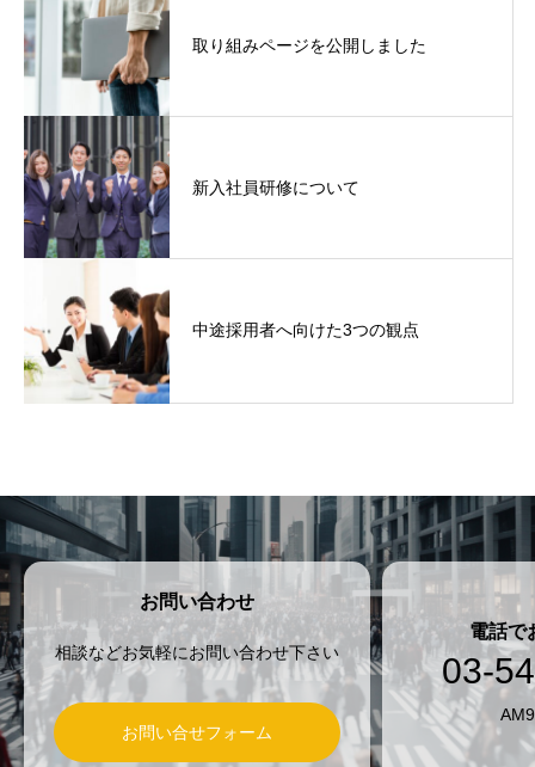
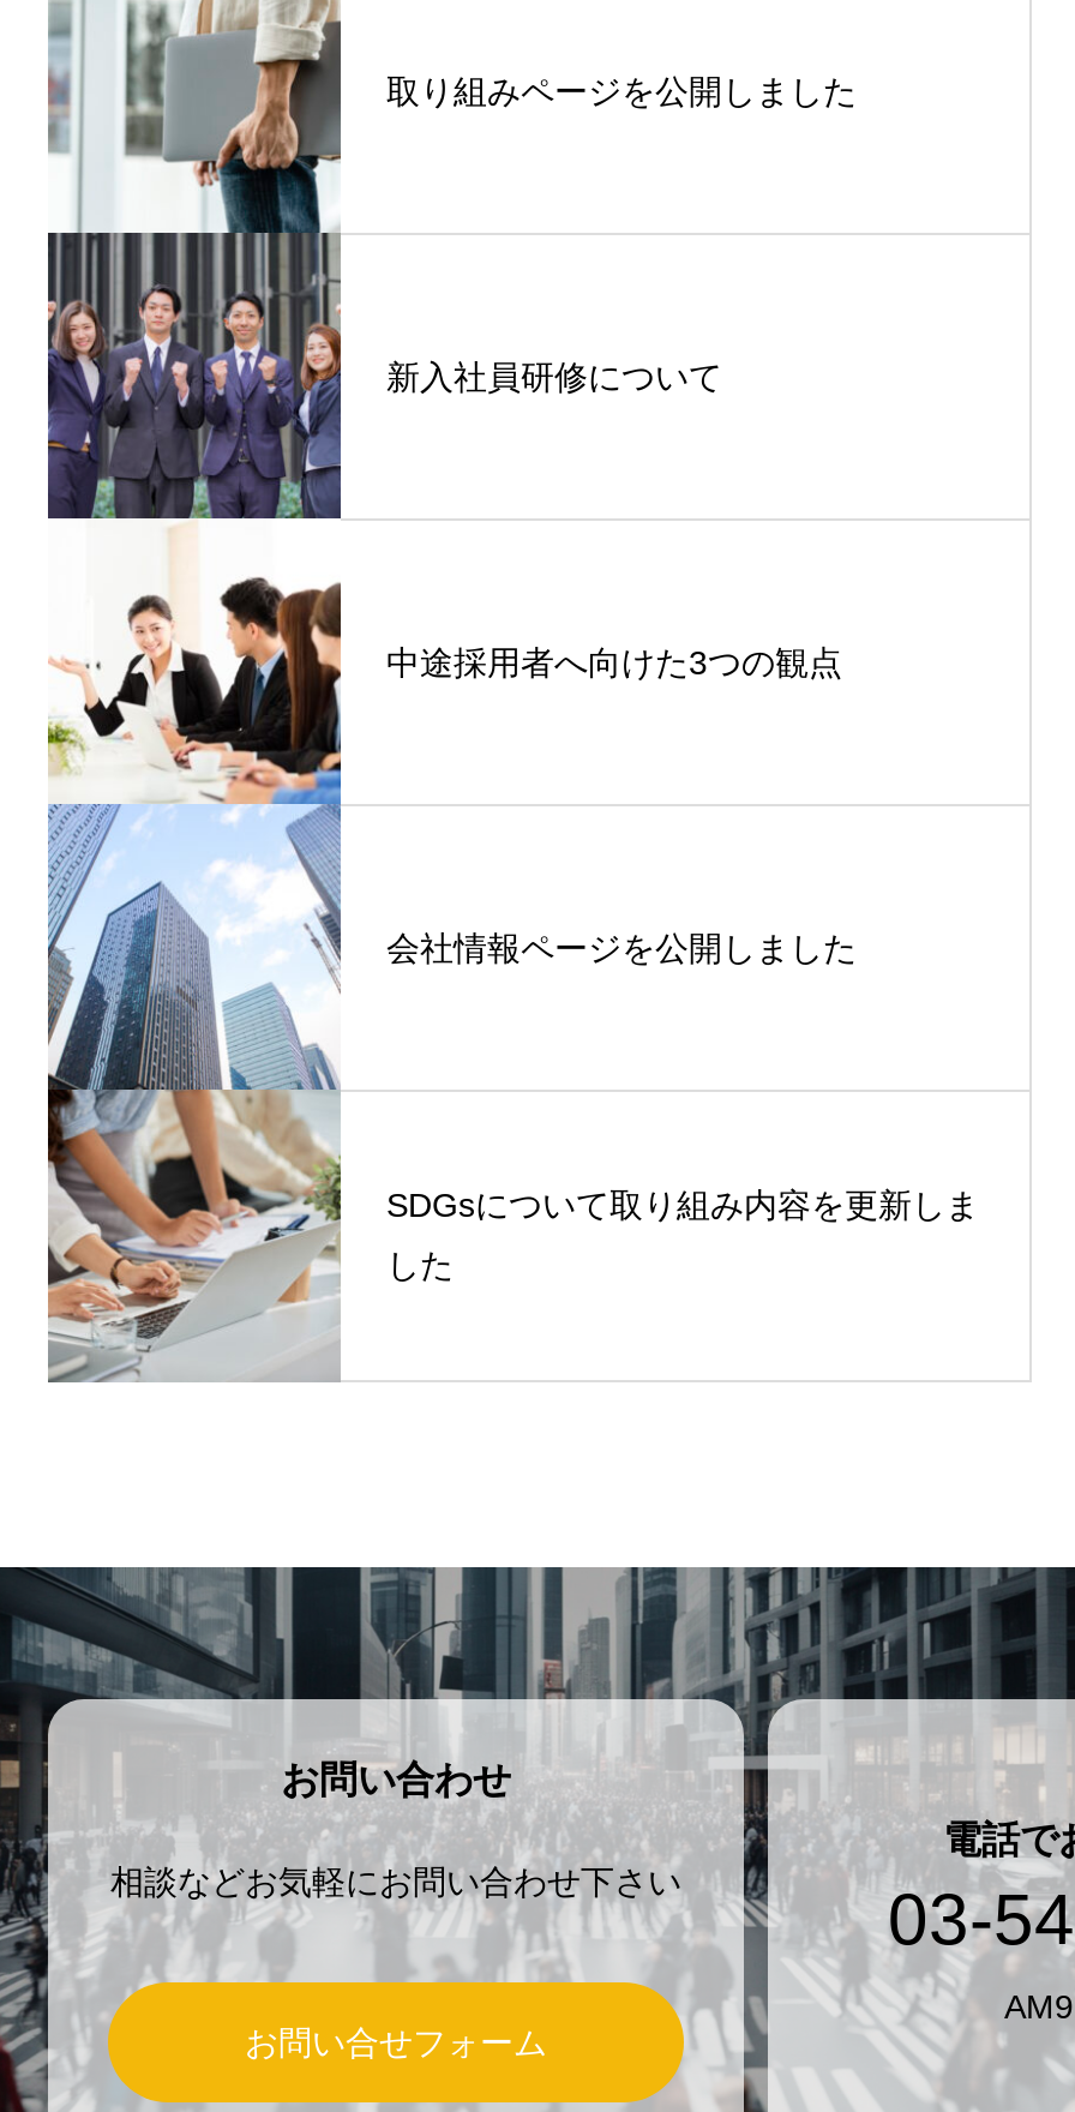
+ [image]
+ 会社情報ページを公開しました

+ SDGsについて取り組み内容を更新しま
+ した
